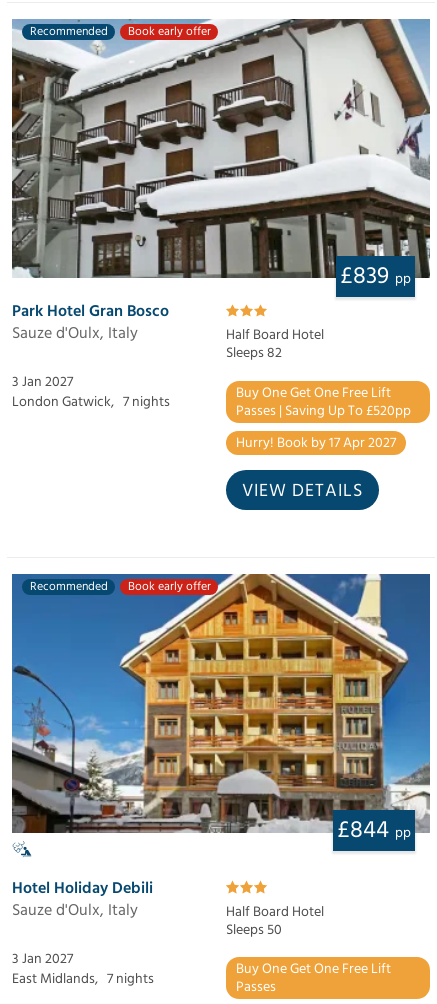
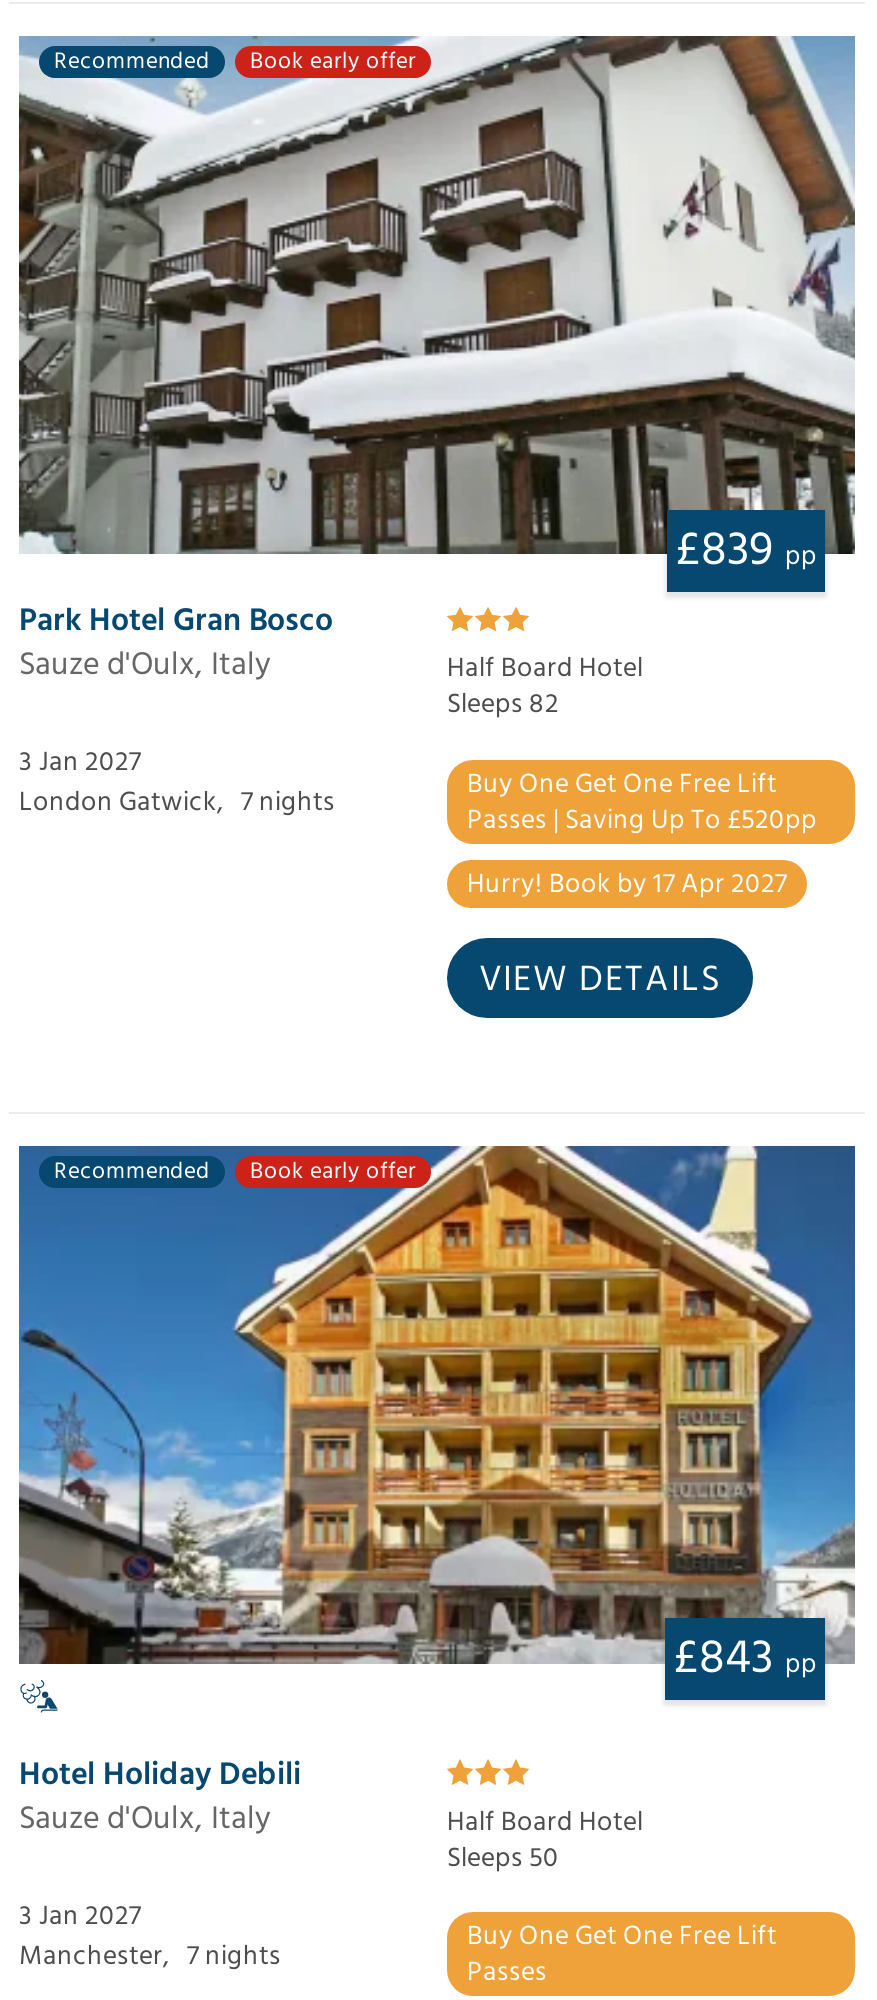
- £844 pp
+ £843 pp

- East Midlands, 7 nights
+ Manchester, 7 nights
